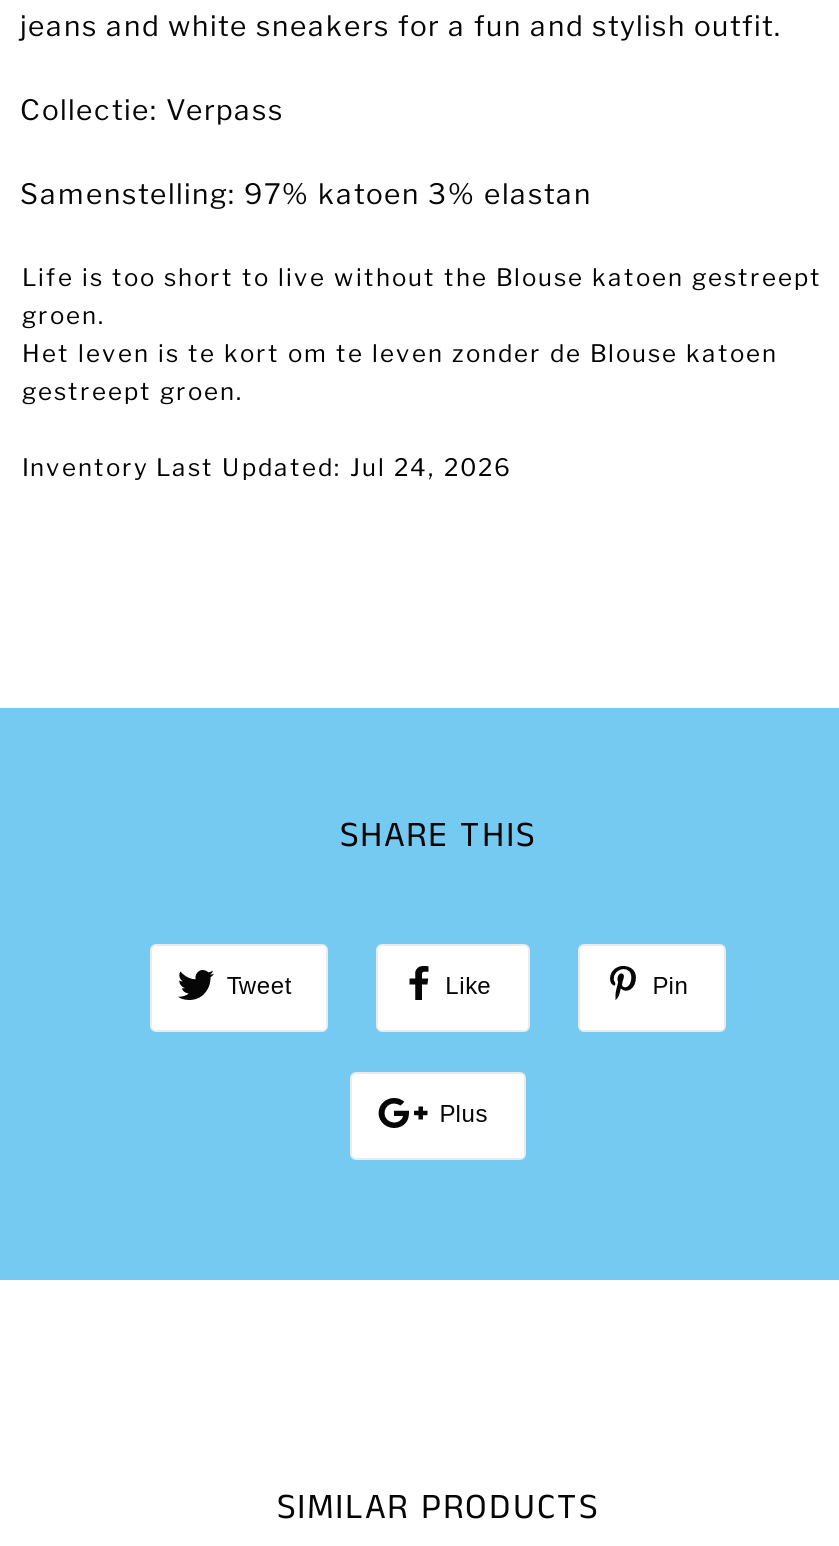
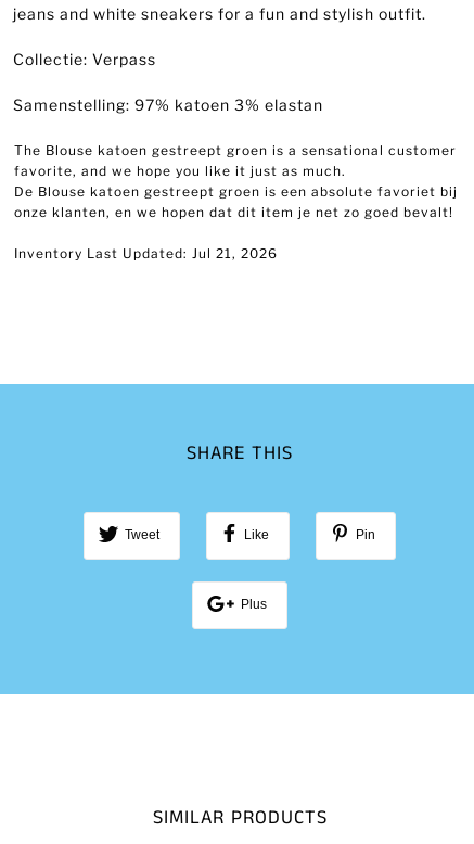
- Life is too short to live without the Blouse katoen gestreept
- groen.
- Het leven is te kort om te leven zonder de Blouse katoen
- gestreept groen.
+ The Blouse katoen gestreept groen is a sensational customer
+ favorite, and we hope you like it just as much.
+ De Blouse katoen gestreept groen is een absolute favoriet bij
+ onze klanten, en we hopen dat dit item je net zo goed bevalt!

- Inventory Last Updated: Jul 24, 2026
+ Inventory Last Updated: Jul 21, 2026
